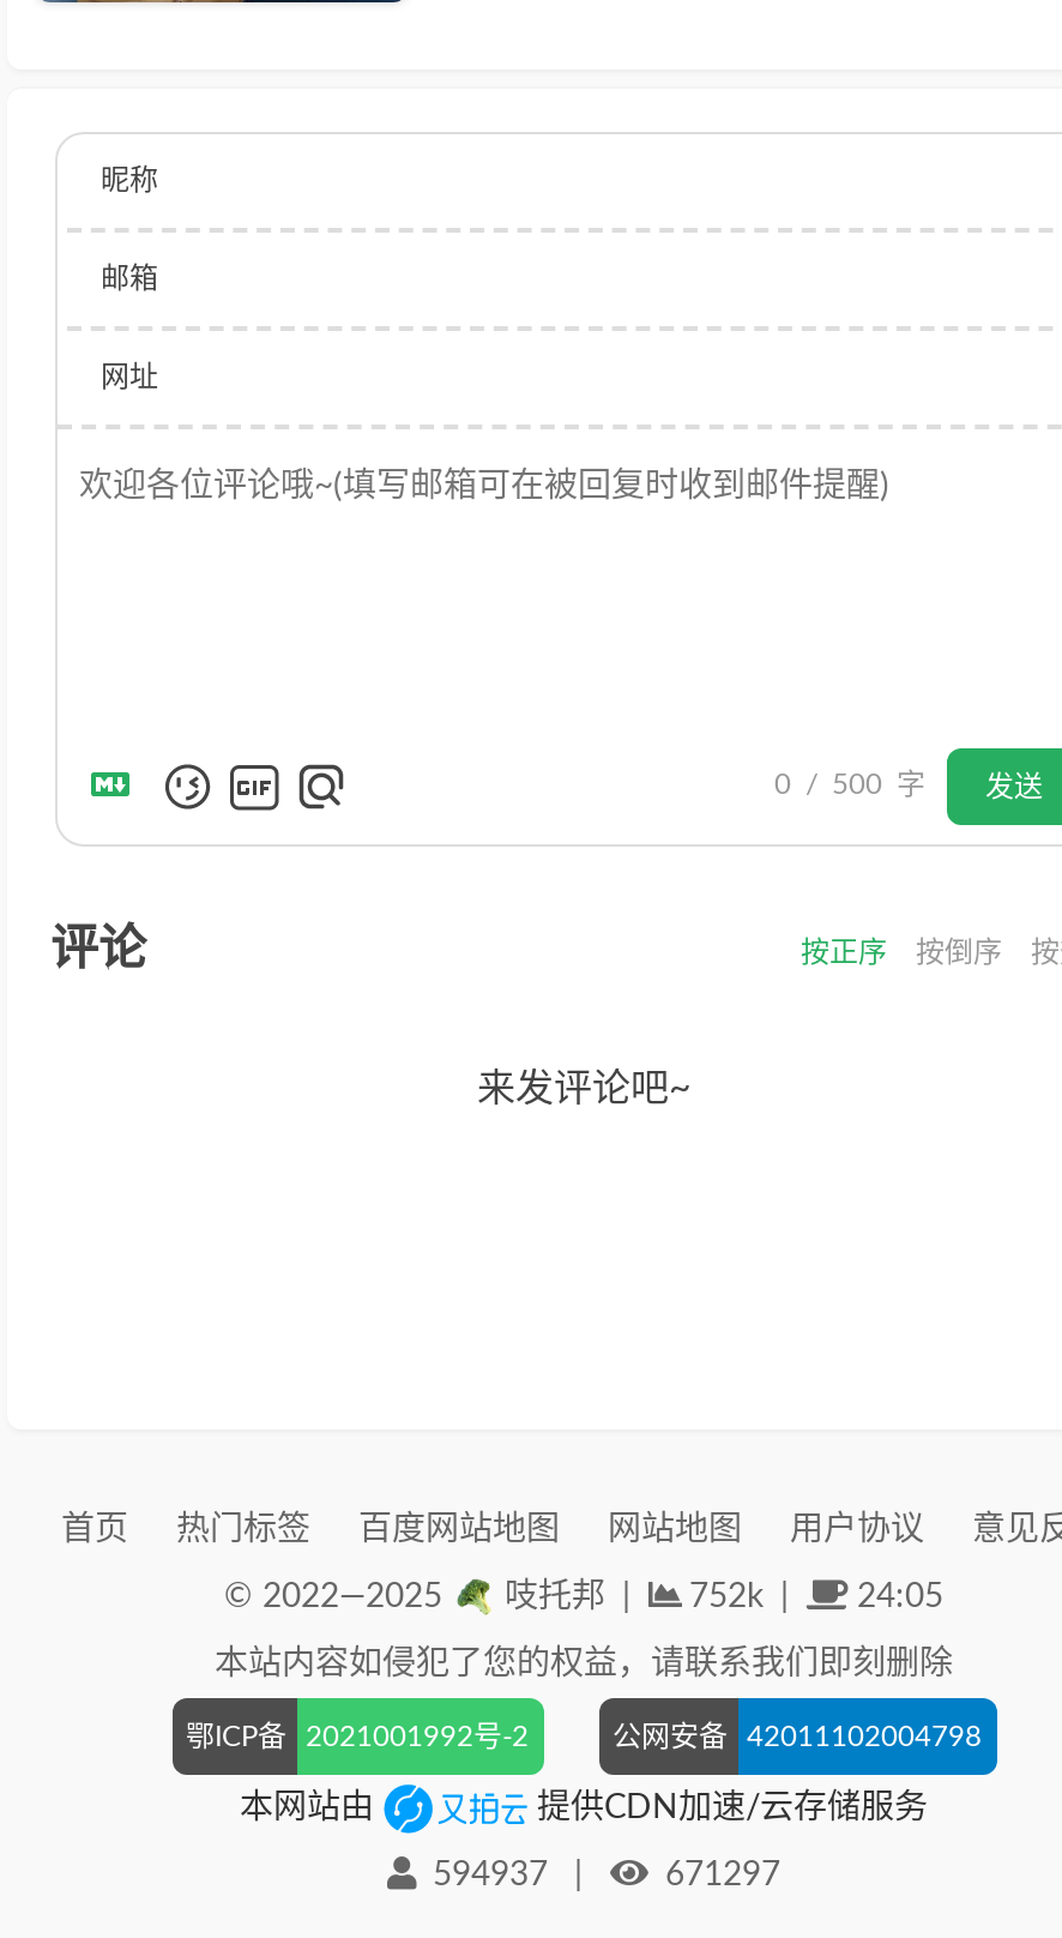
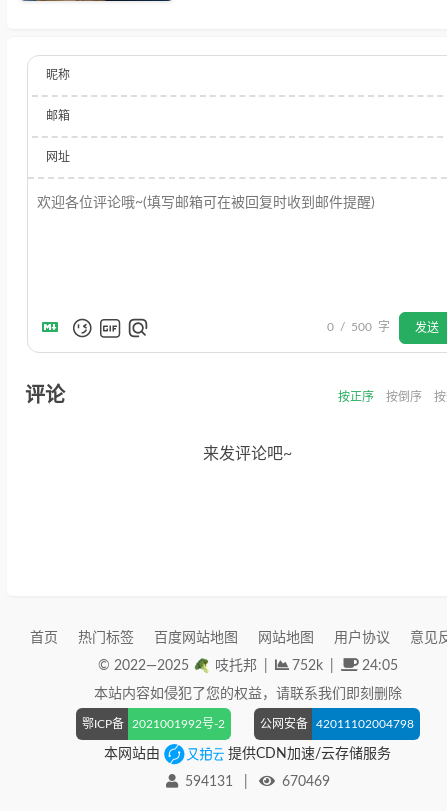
- 594937
+ 594131

- 671297
+ 670469
